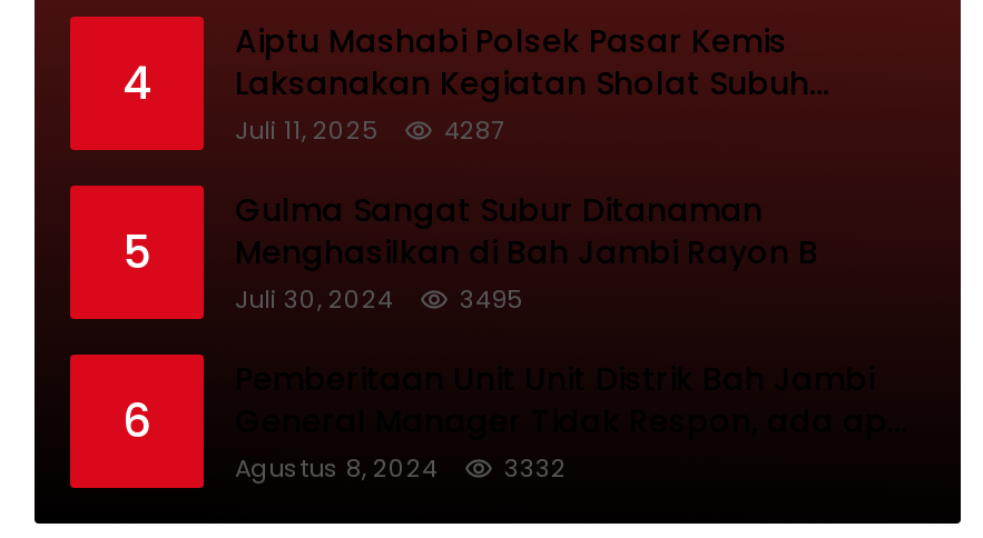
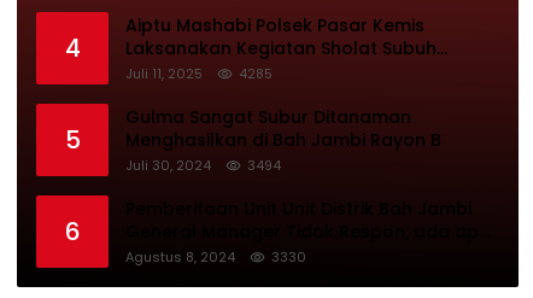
- 4287
+ 4285

- Juli 30, 2024 3495
+ Juli 30, 2024 3494

- 3332
+ 3330
